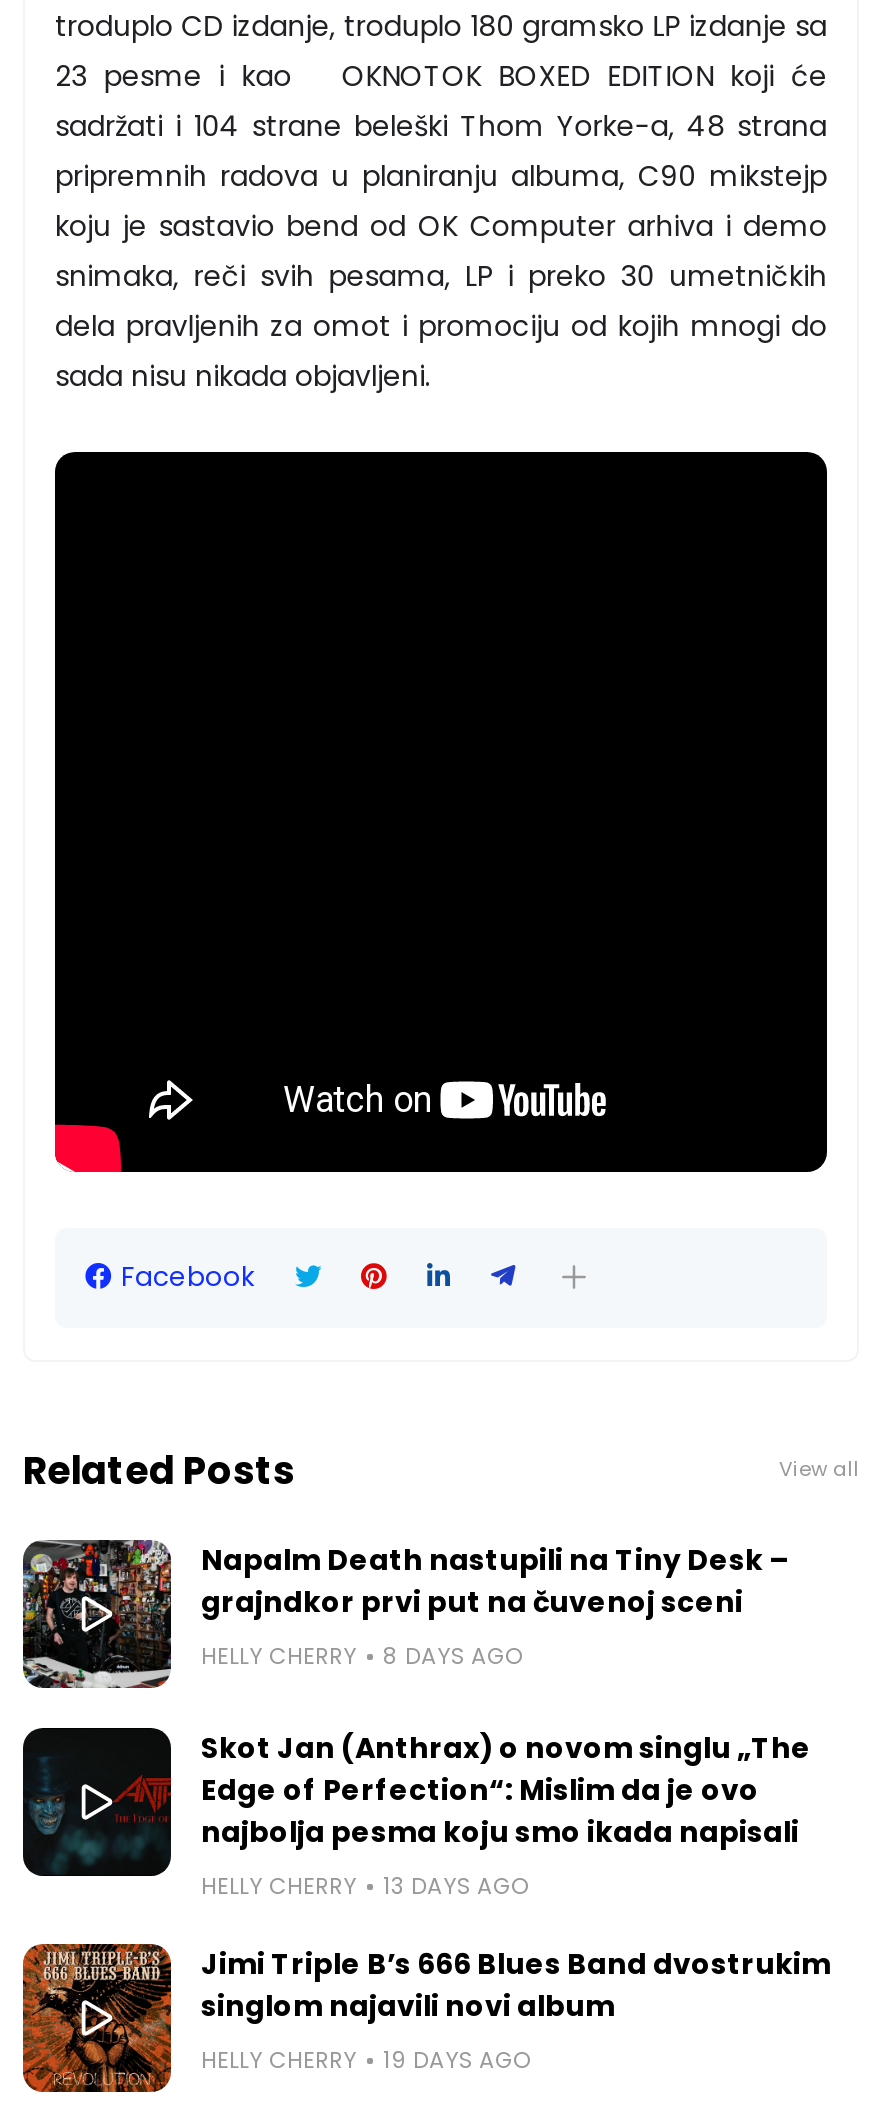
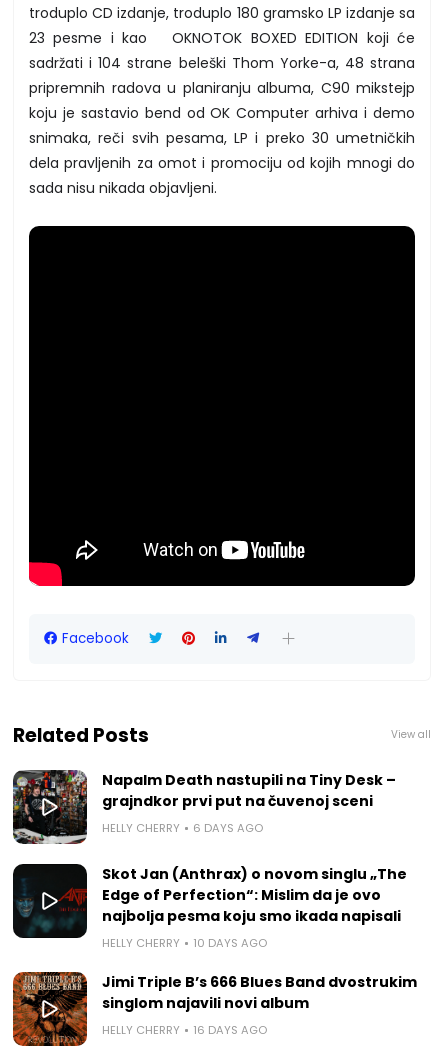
- HELLY CHERRY 8 DAYS AGO
+ HELLY CHERRY 6 DAYS AGO

- HELLY CHERRY 13 DAYS AGO
+ HELLY CHERRY 10 DAYS AGO

- HELLY CHERRY 19 DAYS AGO
+ HELLY CHERRY 16 DAYS AGO
